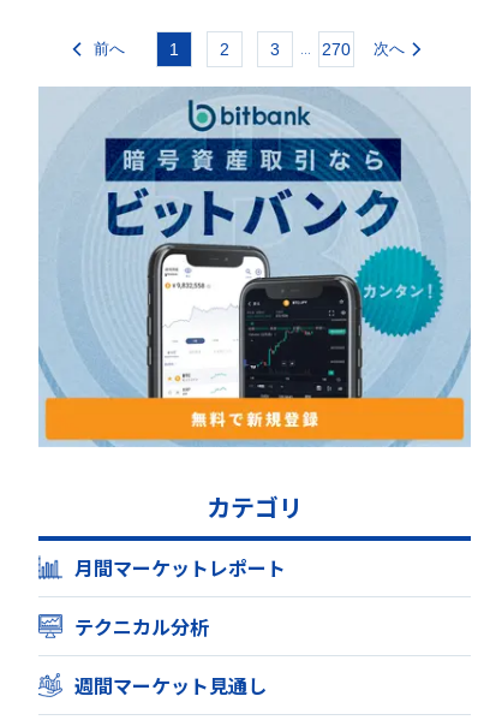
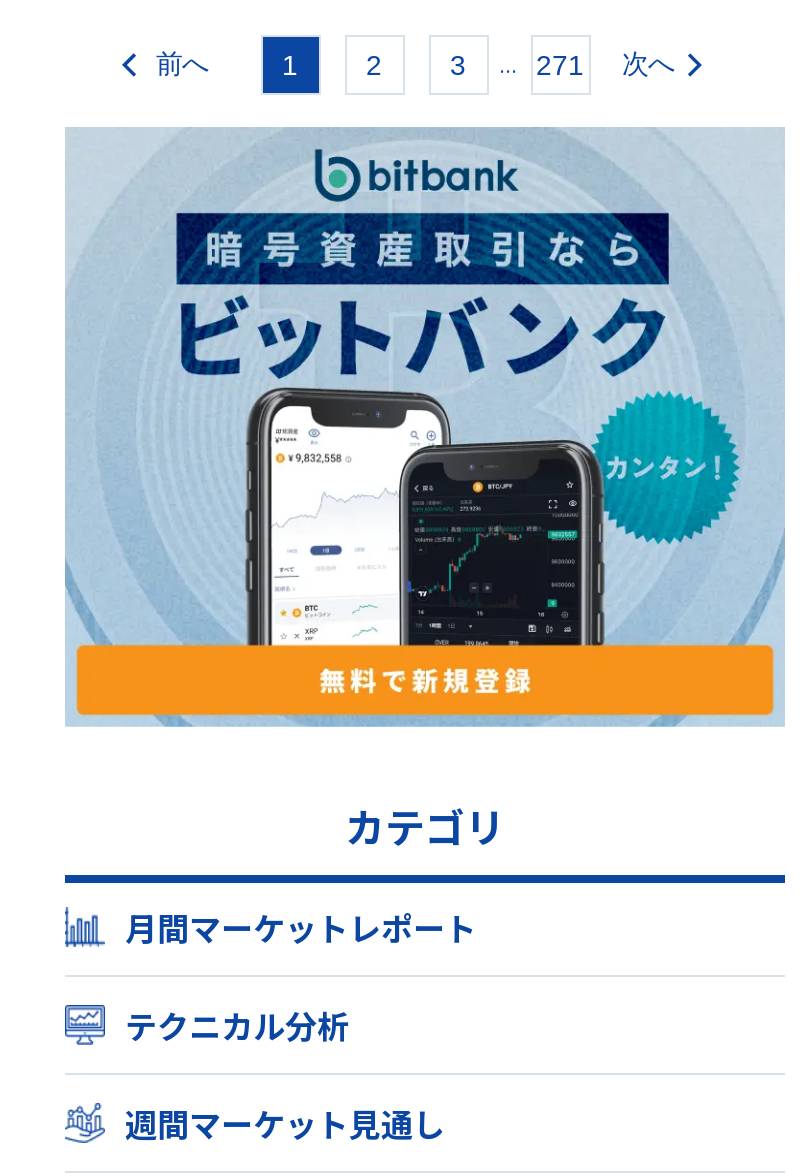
- 270
+ 271
